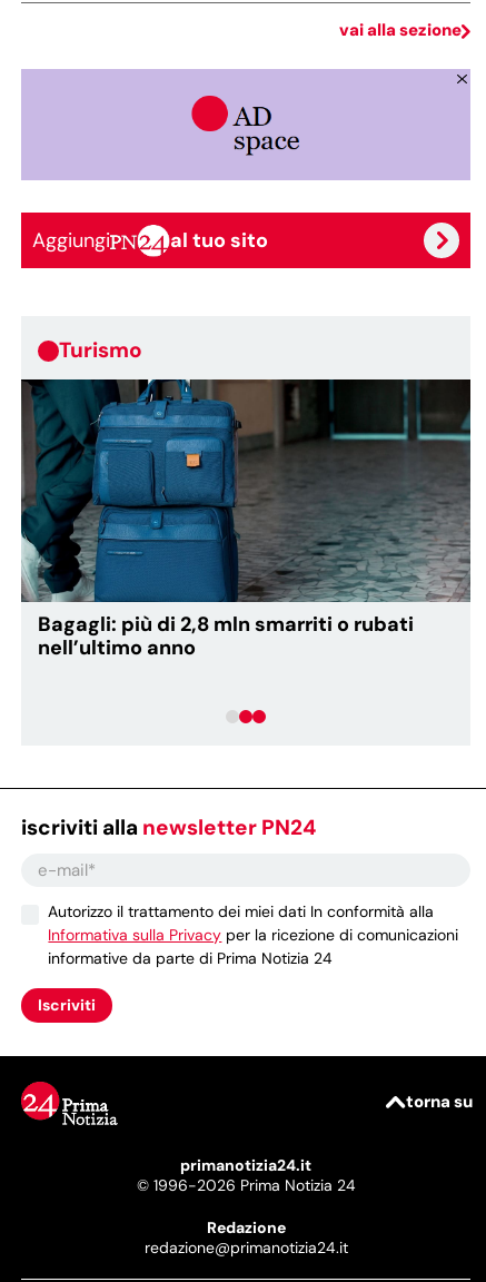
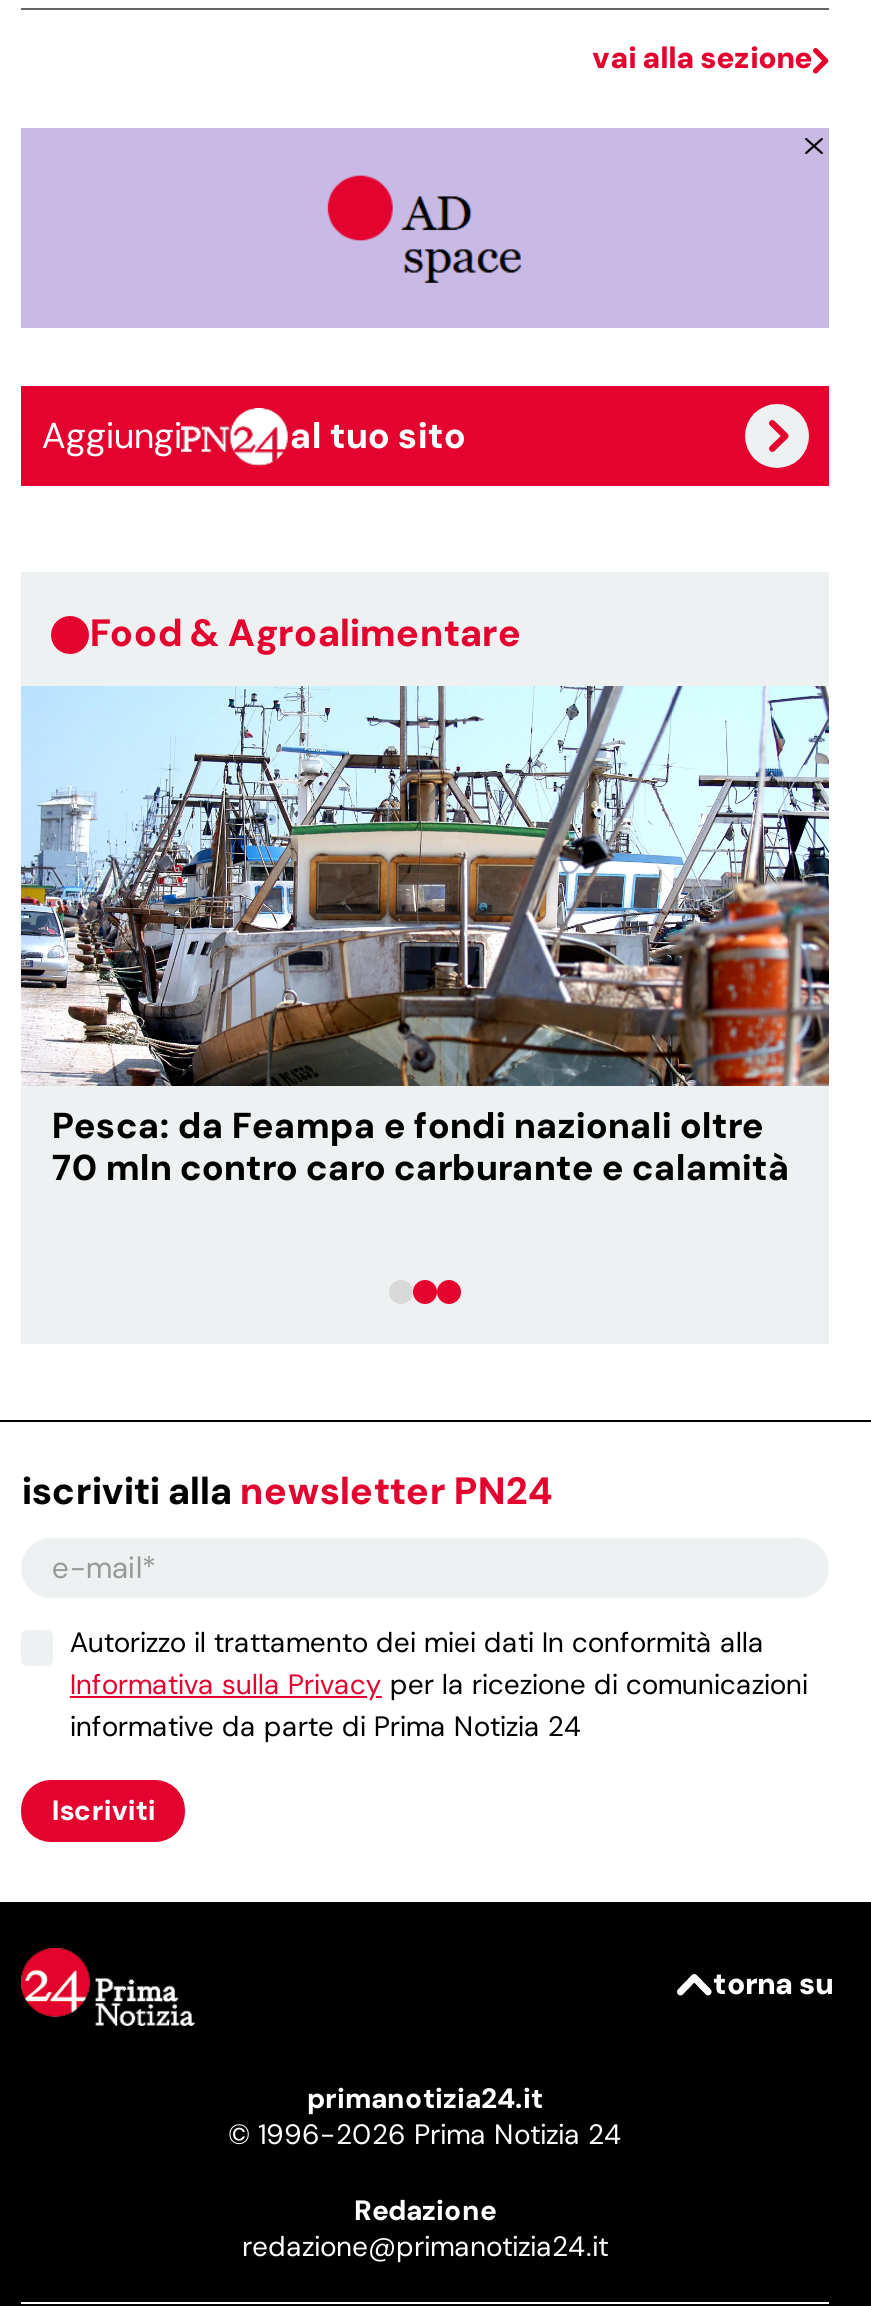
- Turismo
+ Food & Agroalimentare

- [image]
- Bagagli: più di 2,8 mln smarriti o rubati
- nell’ultimo anno
+ [image]
+ Pesca: da Feampa e fondi nazionali oltre
+ 70 mln contro caro carburante e calamità
